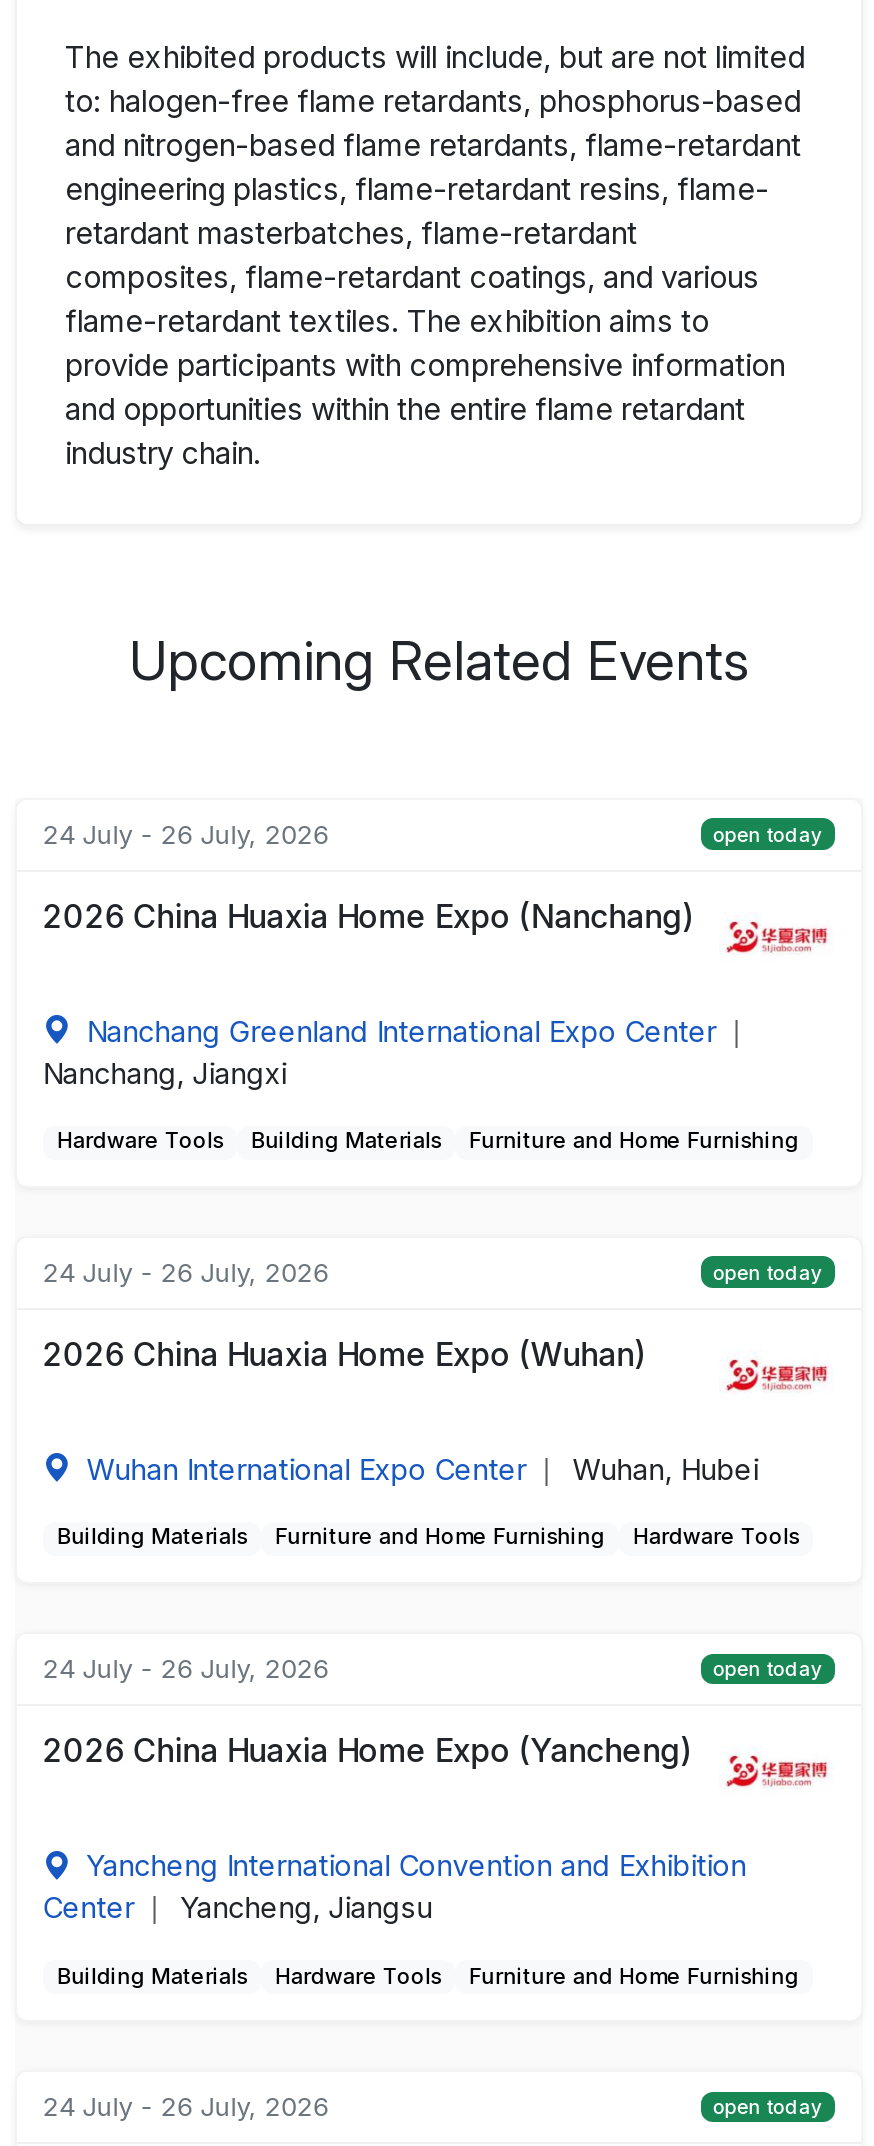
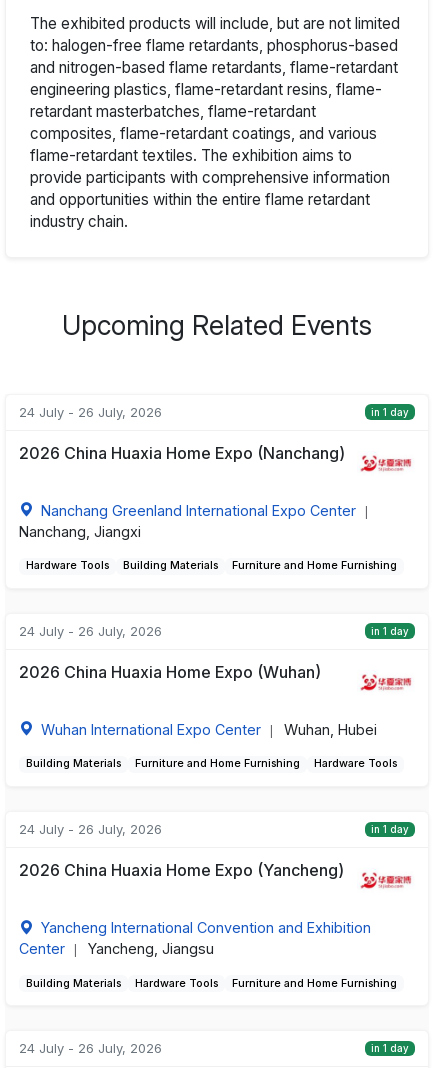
- open today
+ in 1 day

- open today
+ in 1 day

- open today
+ in 1 day

- open today
+ in 1 day
